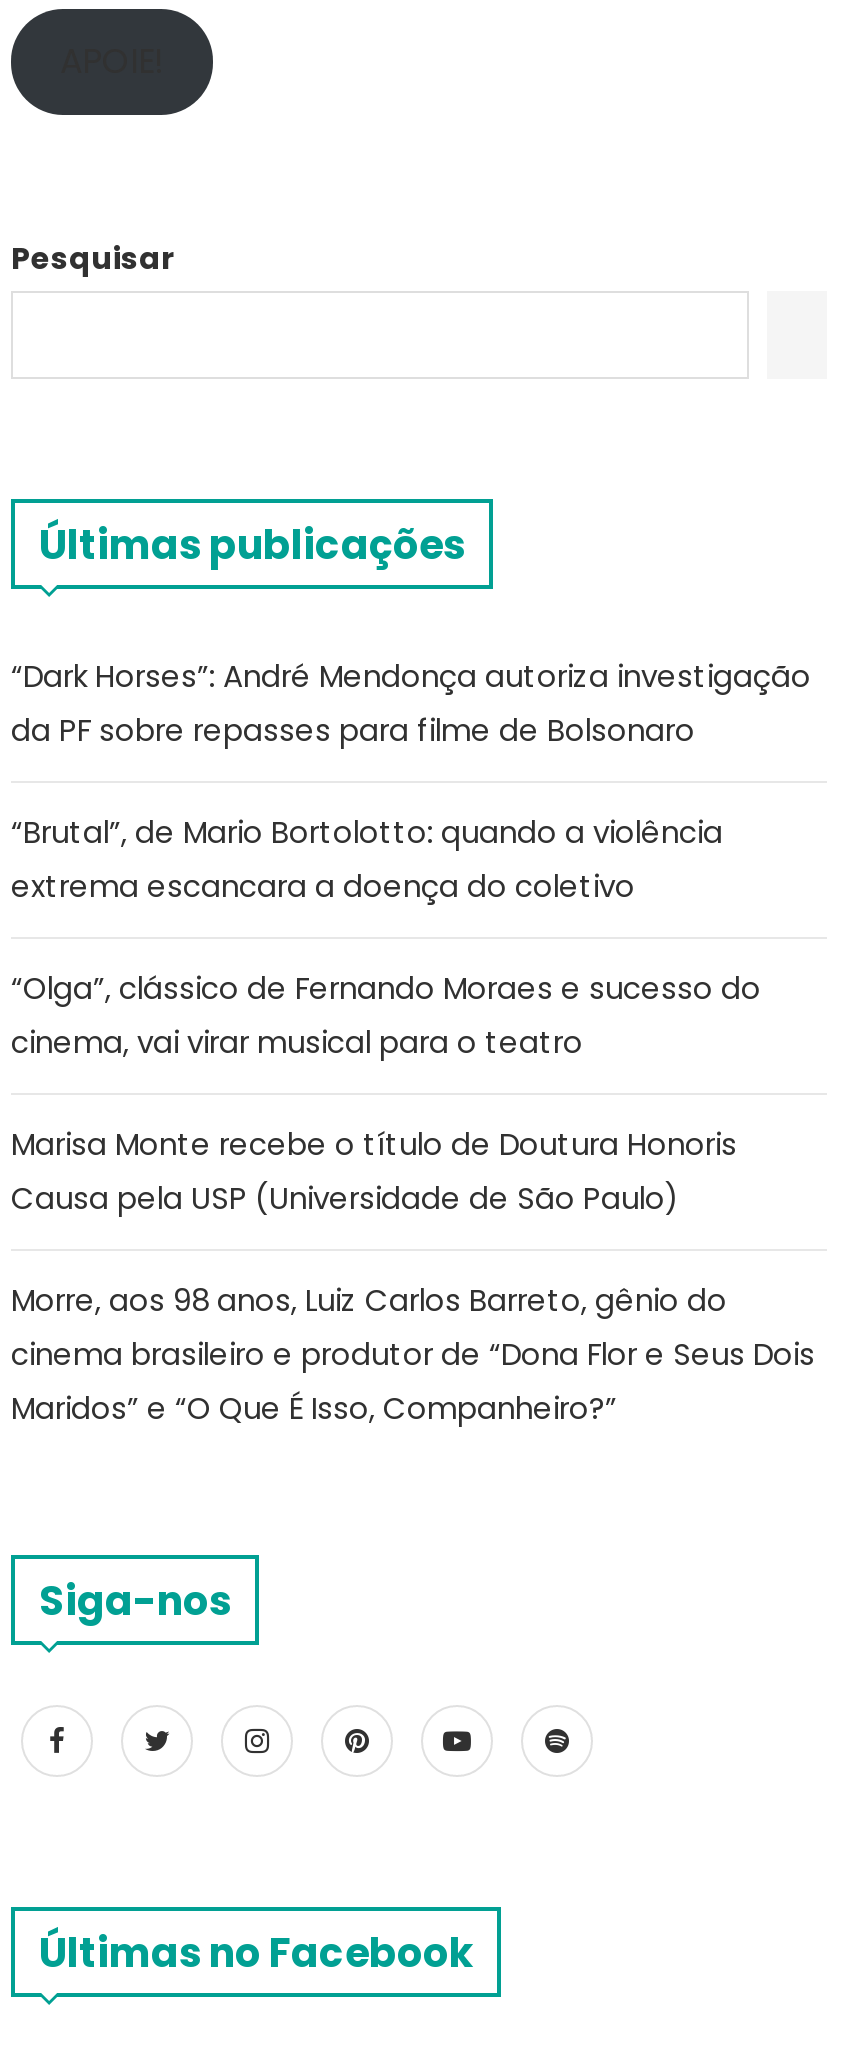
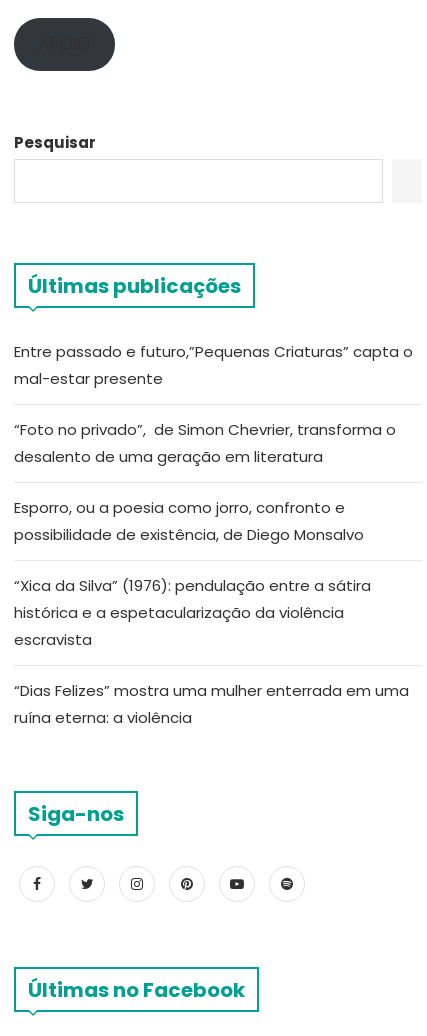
- “Dark Horses”: André Mendonça autoriza investigação
- da PF sobre repasses para filme de Bolsonaro
+ Entre passado e futuro,”Pequenas Criaturas” capta o
+ mal-estar presente

- “Brutal”, de Mario Bortolotto: quando a violência
- extrema escancara a doença do coletivo
+ “Foto no privado”, de Simon Chevrier, transforma o
+ desalento de uma geração em literatura

- “Olga”, clássico de Fernando Moraes e sucesso do
- cinema, vai virar musical para o teatro
+ Esporro, ou a poesia como jorro, confronto e
+ possibilidade de existência, de Diego Monsalvo

- Marisa Monte recebe o título de Doutura Honoris
- Causa pela USP (Universidade de São Paulo)
+ “Xica da Silva” (1976): pendulação entre a sátira
+ histórica e a espetacularização da violência
+ escravista

- Morre, aos 98 anos, Luiz Carlos Barreto, gênio do
- cinema brasileiro e produtor de “Dona Flor e Seus Dois
- Maridos” e “O Que É Isso, Companheiro?”
+ “Dias Felizes” mostra uma mulher enterrada em uma
+ ruína eterna: a violência
